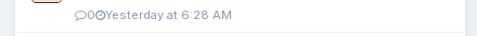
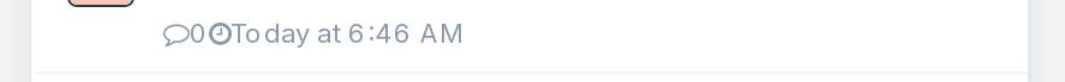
- Yesterday at 6:28 AM
+ Today at 6:46 AM
